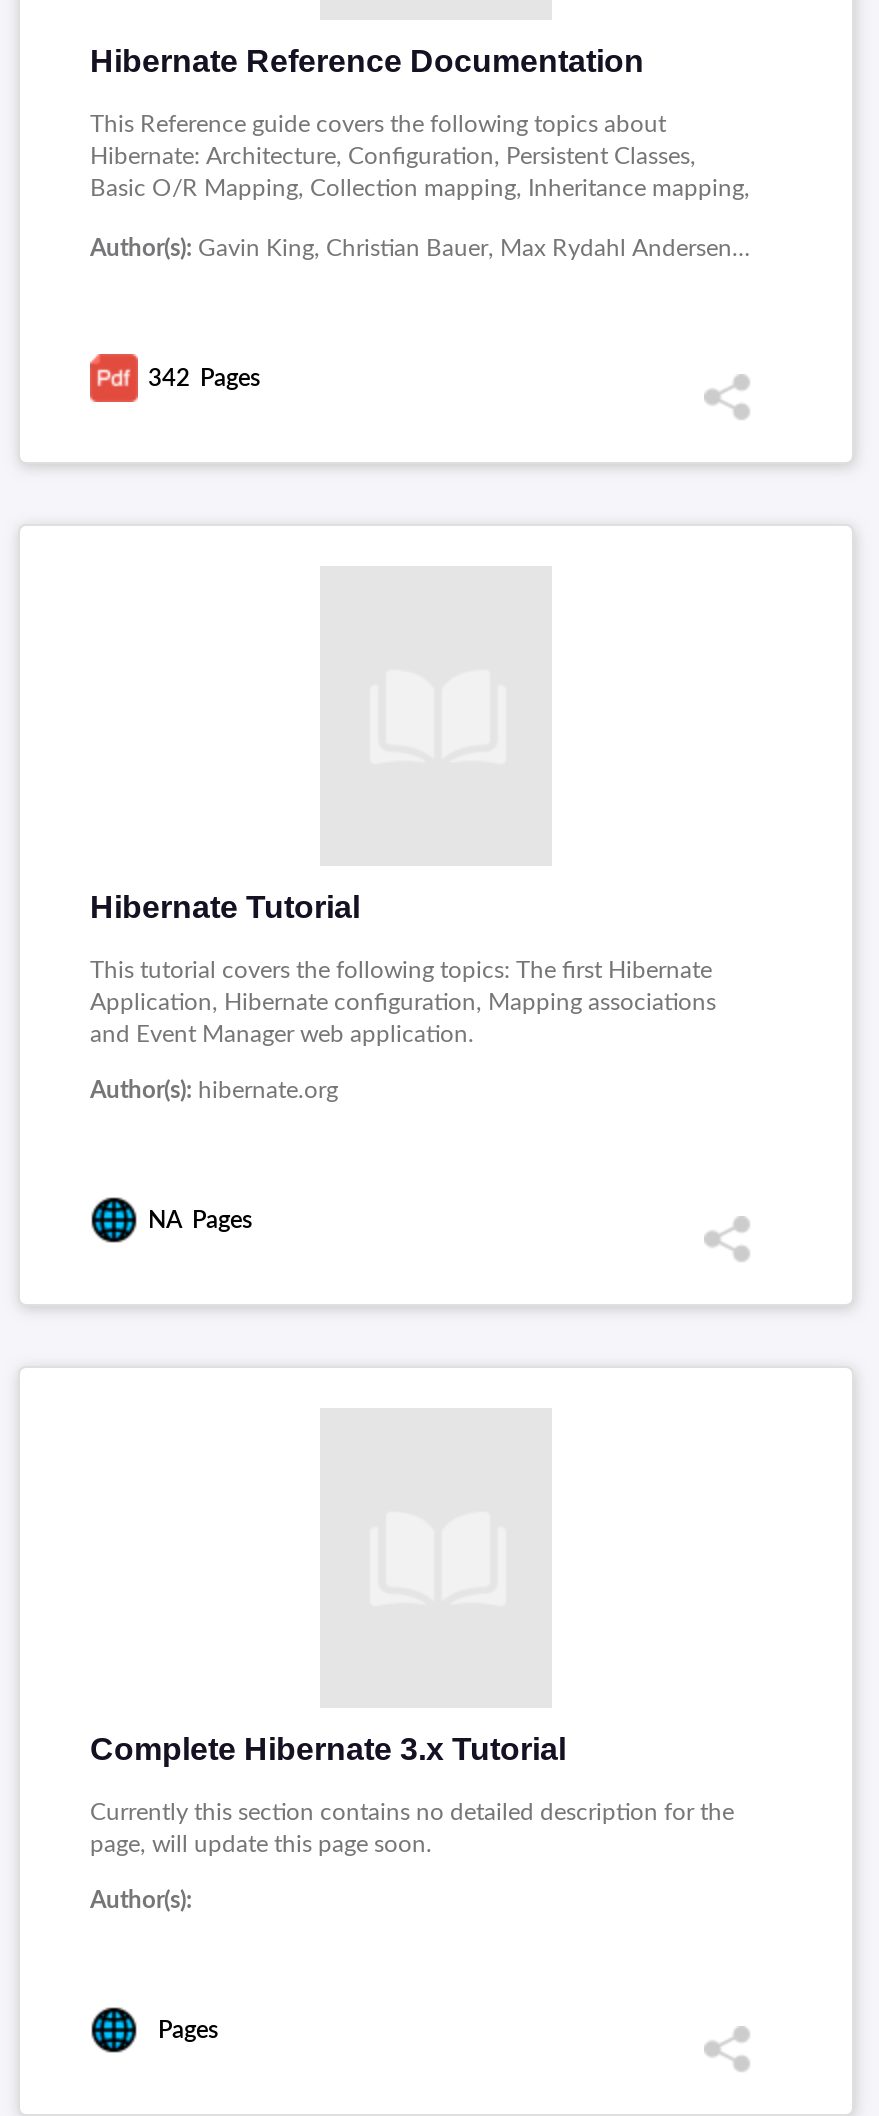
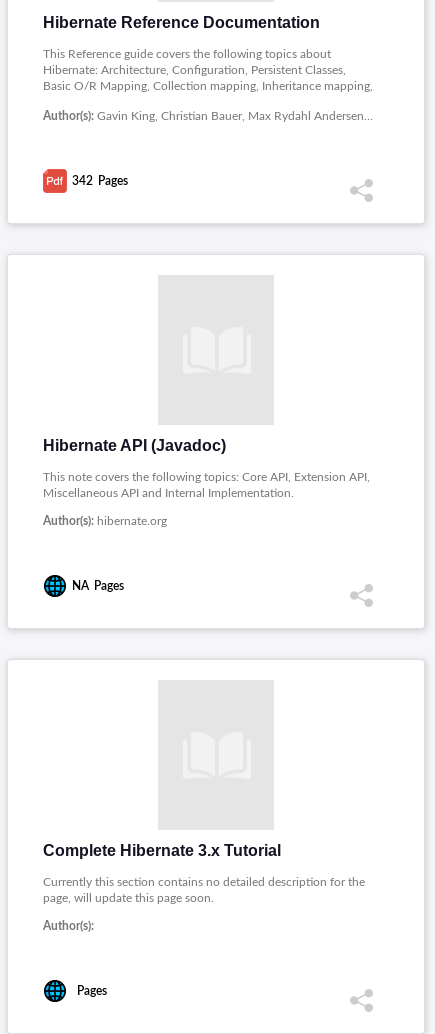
- Hibernate Tutorial
+ Hibernate API (Javadoc)

- This tutorial covers the following topics: The first Hibernate
- Application, Hibernate configuration, Mapping associations
- and Event Manager web application.
+ This note covers the following topics: Core API, Extension API,
+ Miscellaneous API and Internal Implementation.
